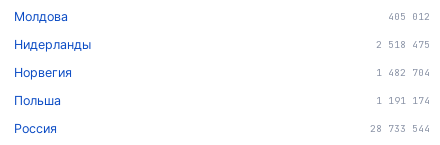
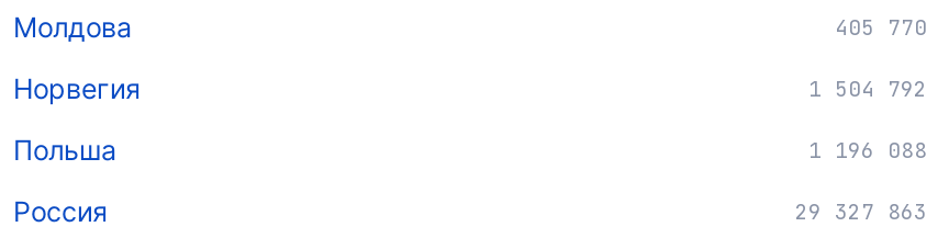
- 405 012
- Нидерланды
- 2 518 475
+ 405 770

- 1 482 704
+ 1 504 792

- 1 191 174
+ 1 196 088

- 28 733 544
+ 29 327 863
